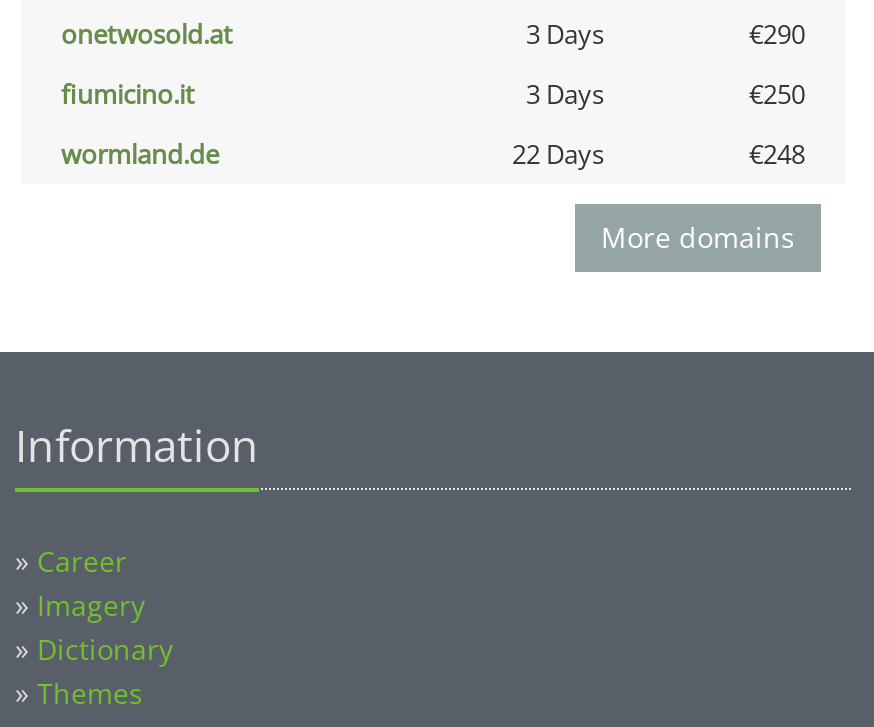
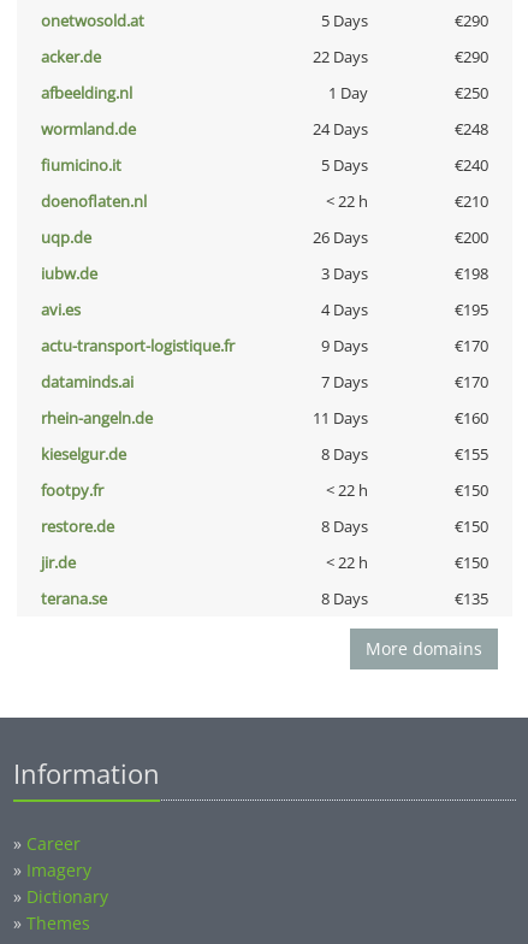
- 3 Days
+ 5 Days

- fiumicino.it
- 3 Days
+ acker.de
+ 22 Days
+ €290
+ afbeelding.nl
+ 1 Day

- 22 Days
+ 24 Days

+ fiumicino.it
+ 5 Days
+ €240
+ doenoflaten.nl
+ < 22 h
+ €210
+ uqp.de
+ 26 Days
+ €200
+ iubw.de
+ 3 Days
+ €198
+ avi.es
+ 4 Days
+ €195
+ actu-transport-logistique.fr
+ 9 Days
+ €170
+ dataminds.ai
+ 7 Days
+ €170
+ rhein-angeln.de
+ 11 Days
+ €160
+ kieselgur.de
+ 8 Days
+ €155
+ footpy.fr
+ < 22 h
+ €150
+ restore.de
+ 8 Days
+ €150
+ jir.de
+ < 22 h
+ €150
+ terana.se
+ 8 Days
+ €135
